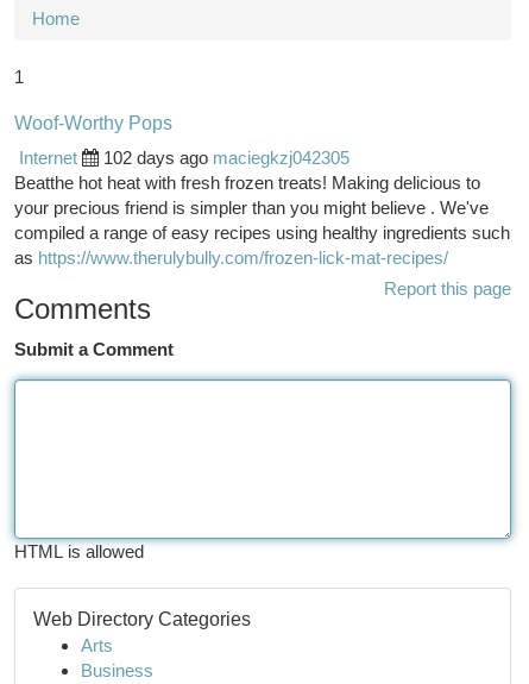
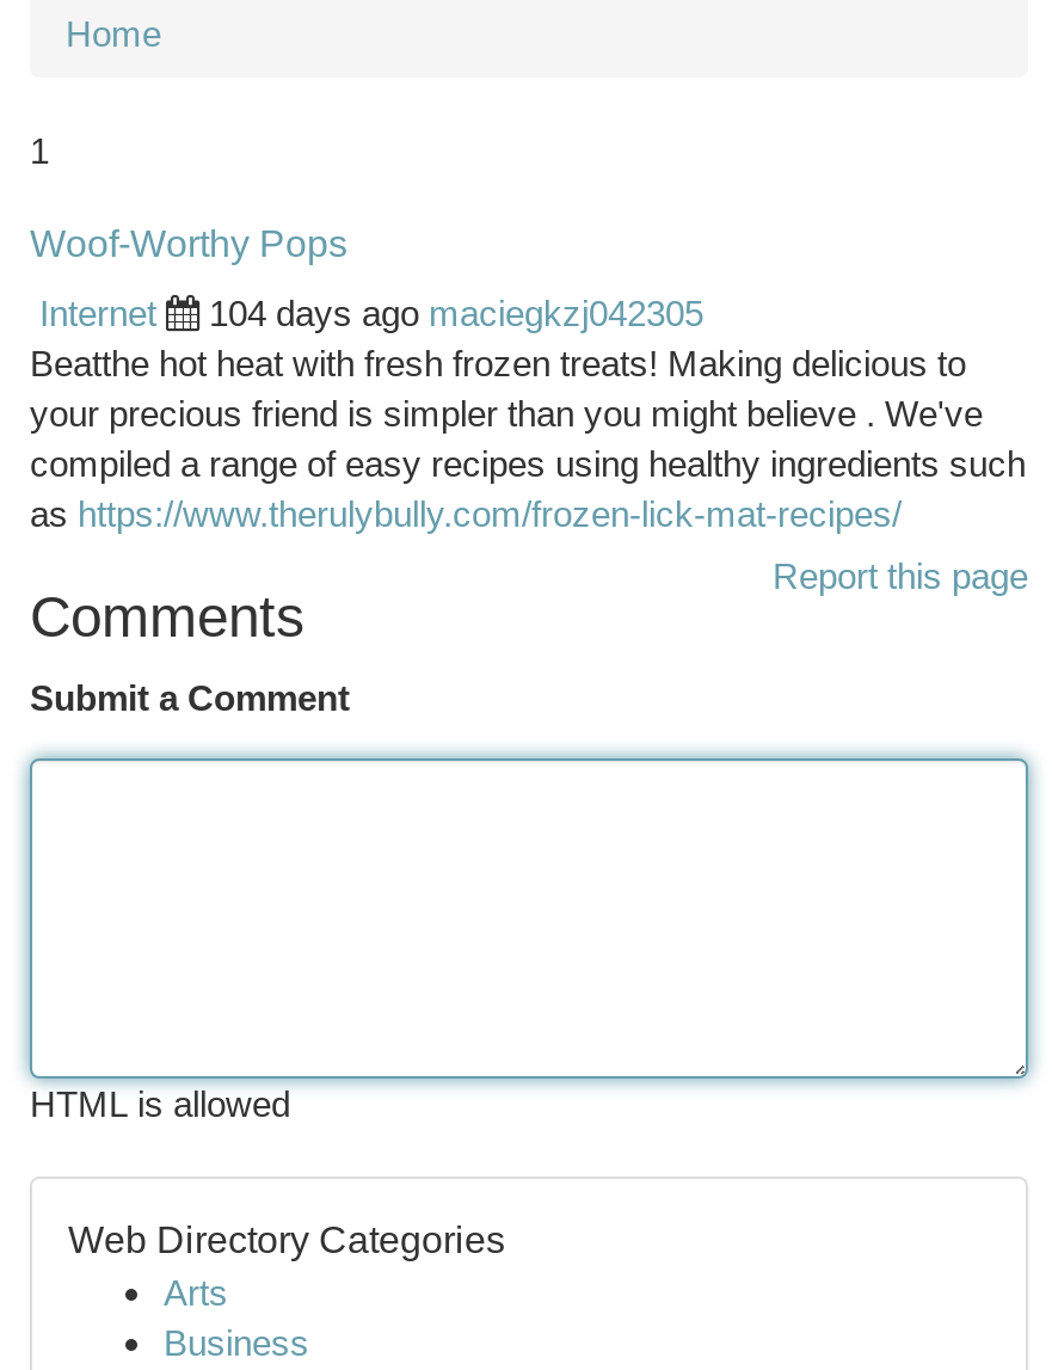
- 102 days ago maciegkzj042305
+ 104 days ago maciegkzj042305
